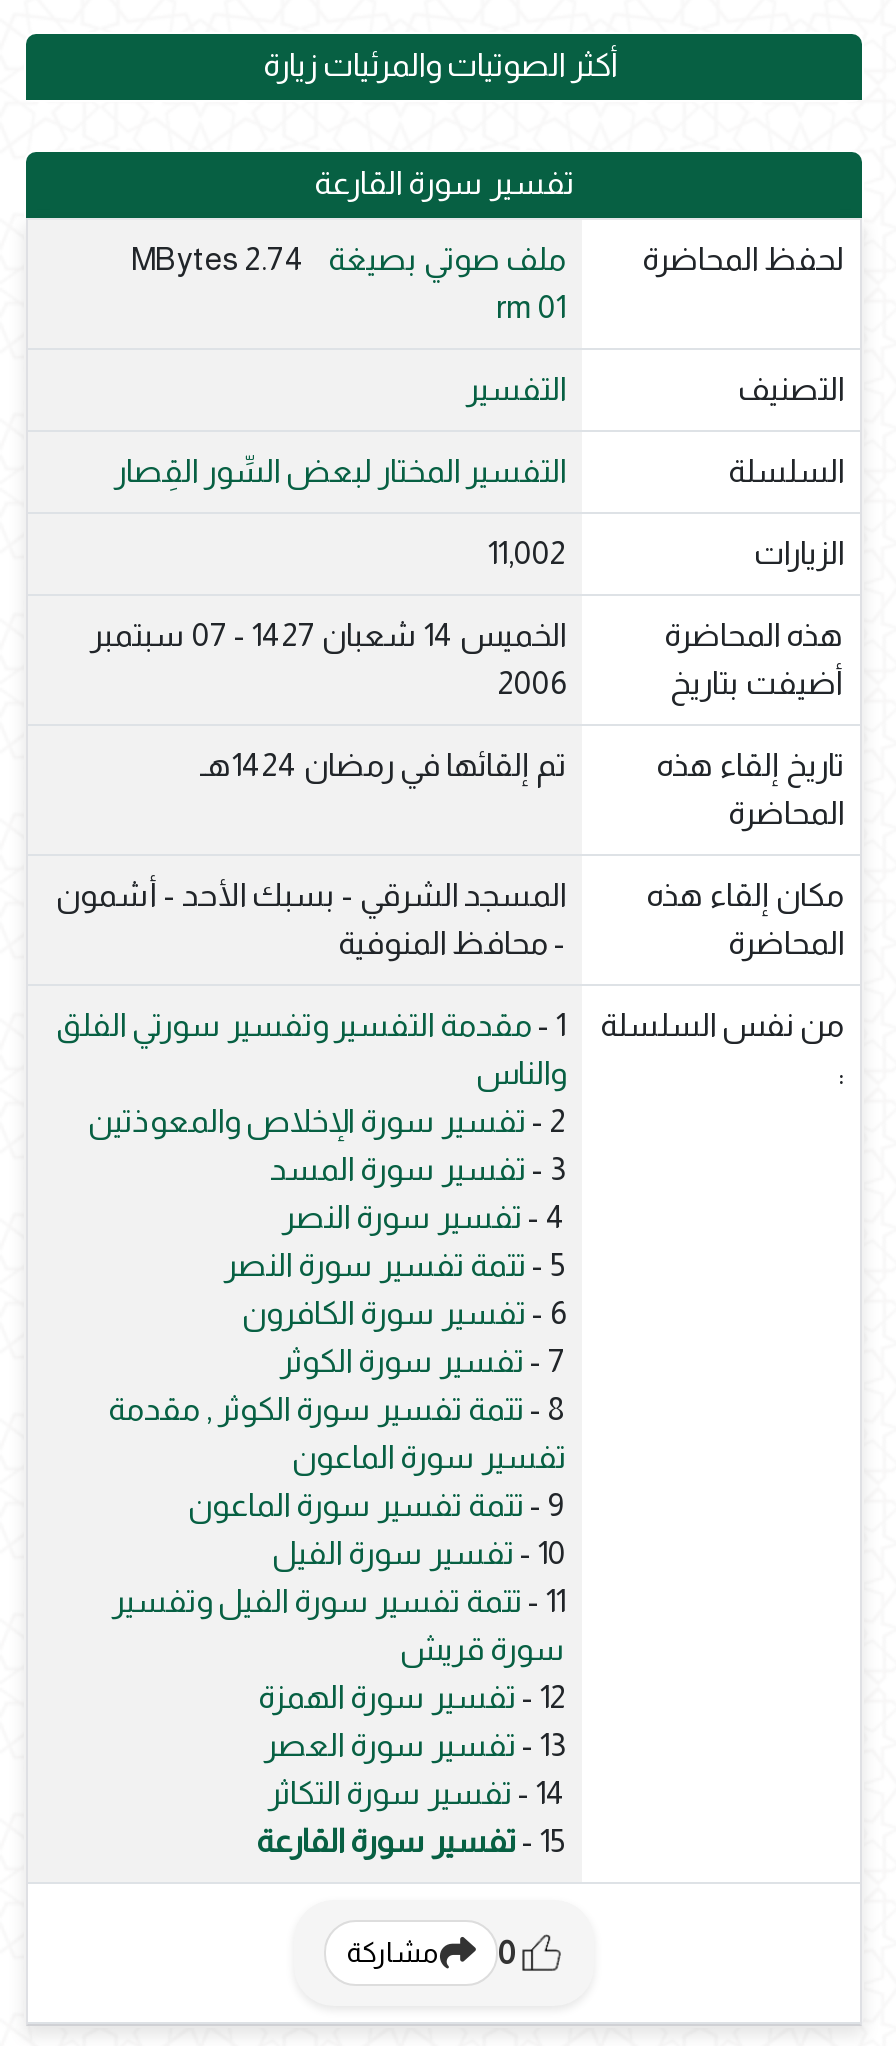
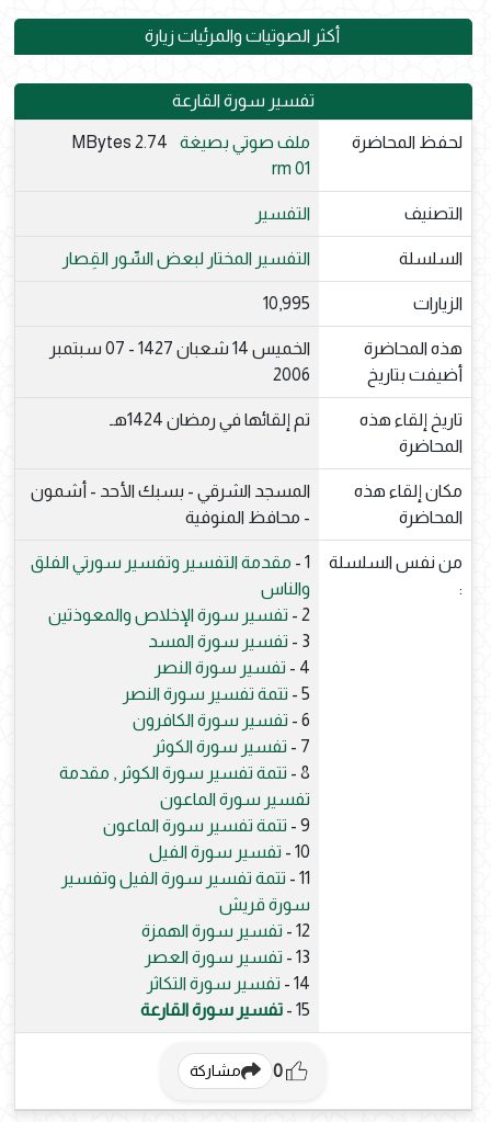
- 11,002
+ 10,995
